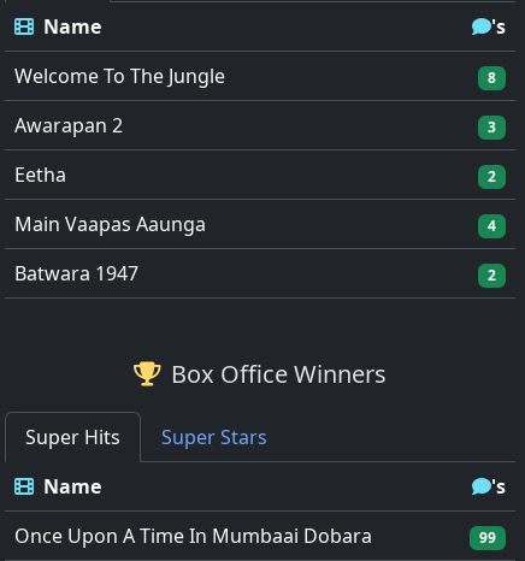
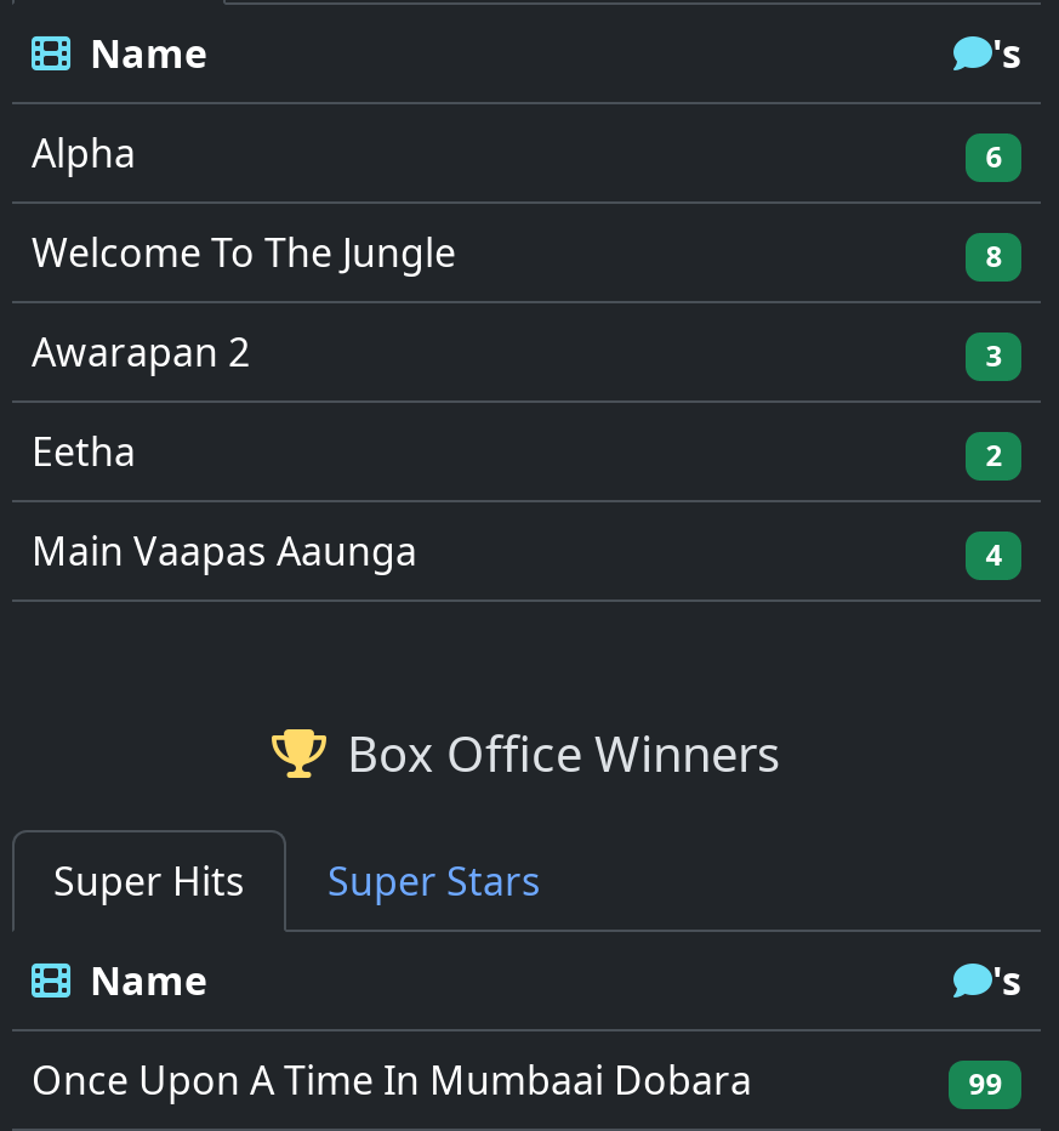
+ Alpha
+ 6

moved down: Welcome To The Jungle | 8 | Awarapan 2 | 3 | Eetha | 2 | Main Vaapas Aaunga | 4

- Batwara 1947
- 2
